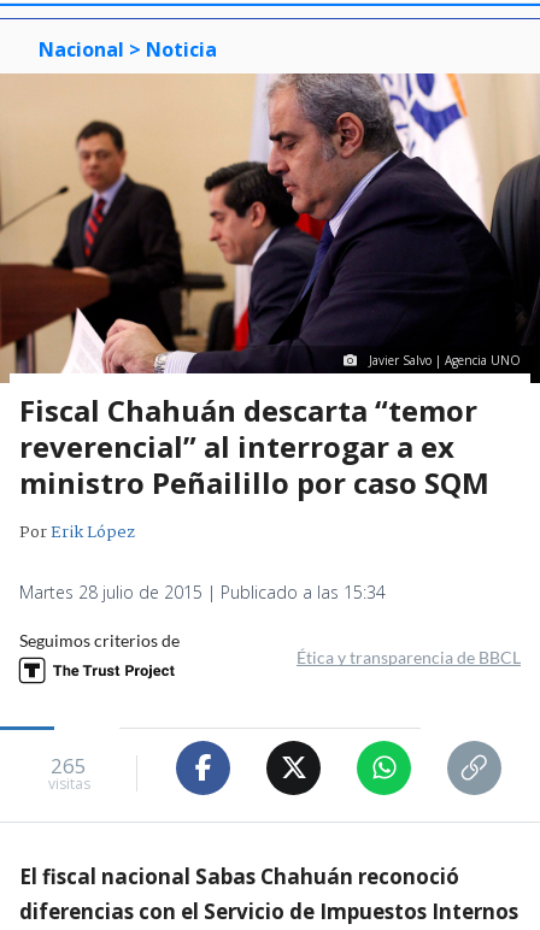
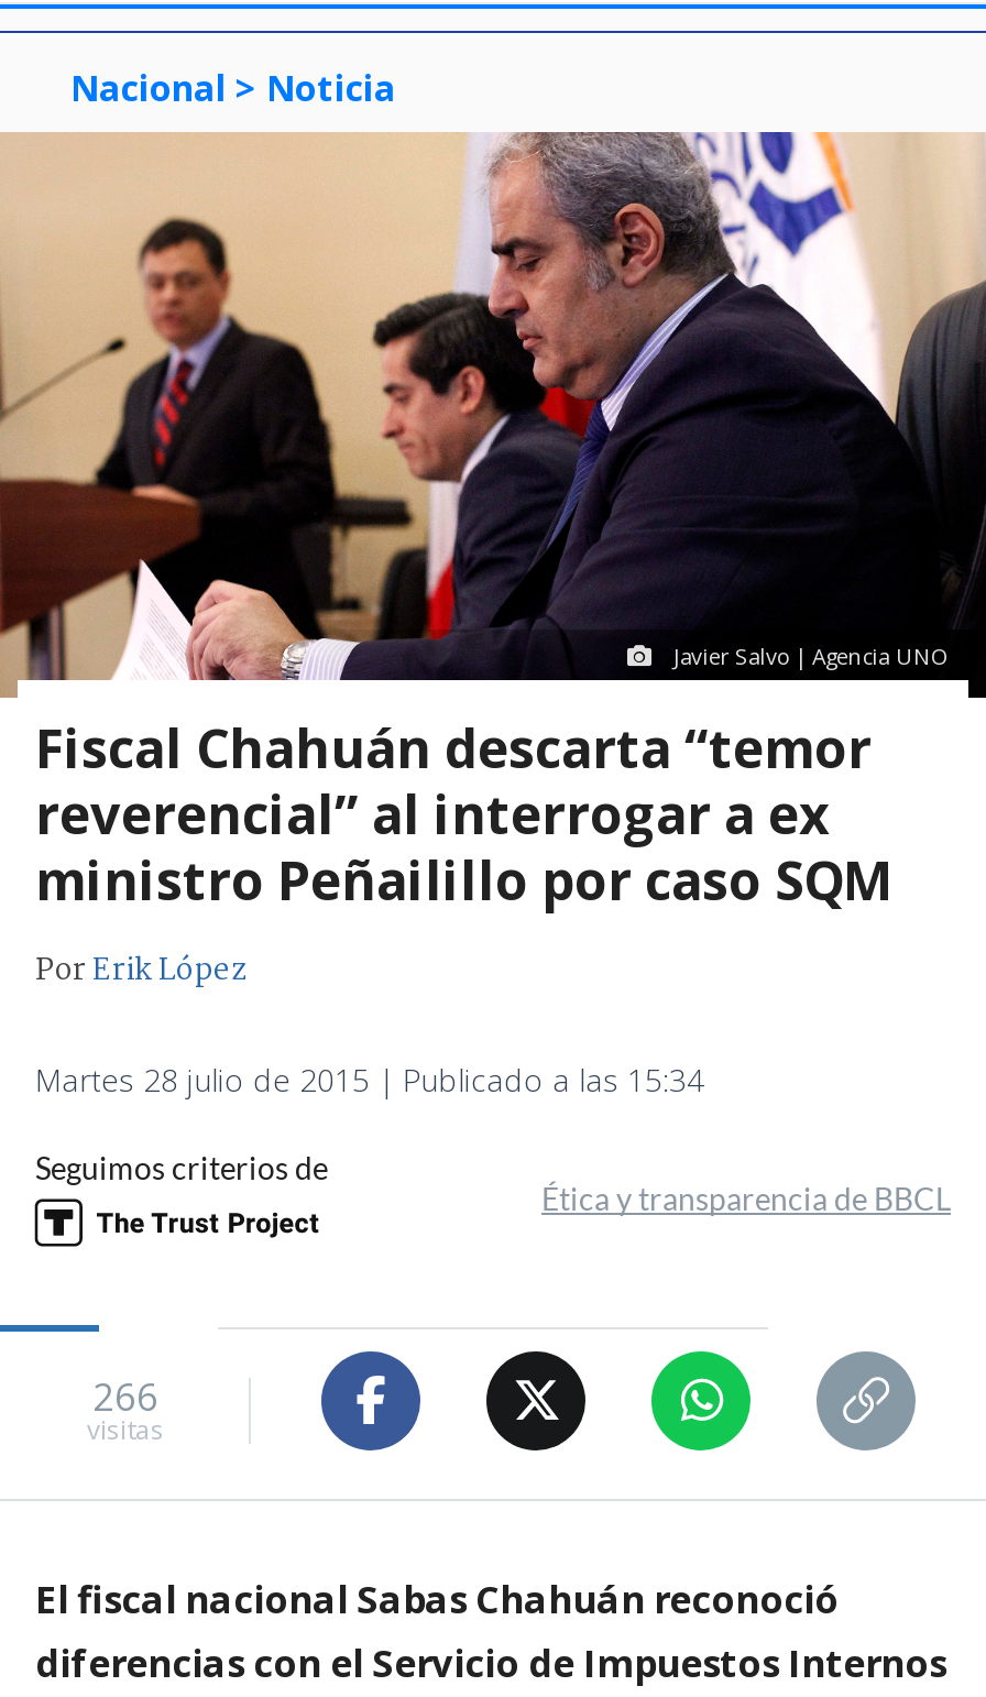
- 265
+ 266
